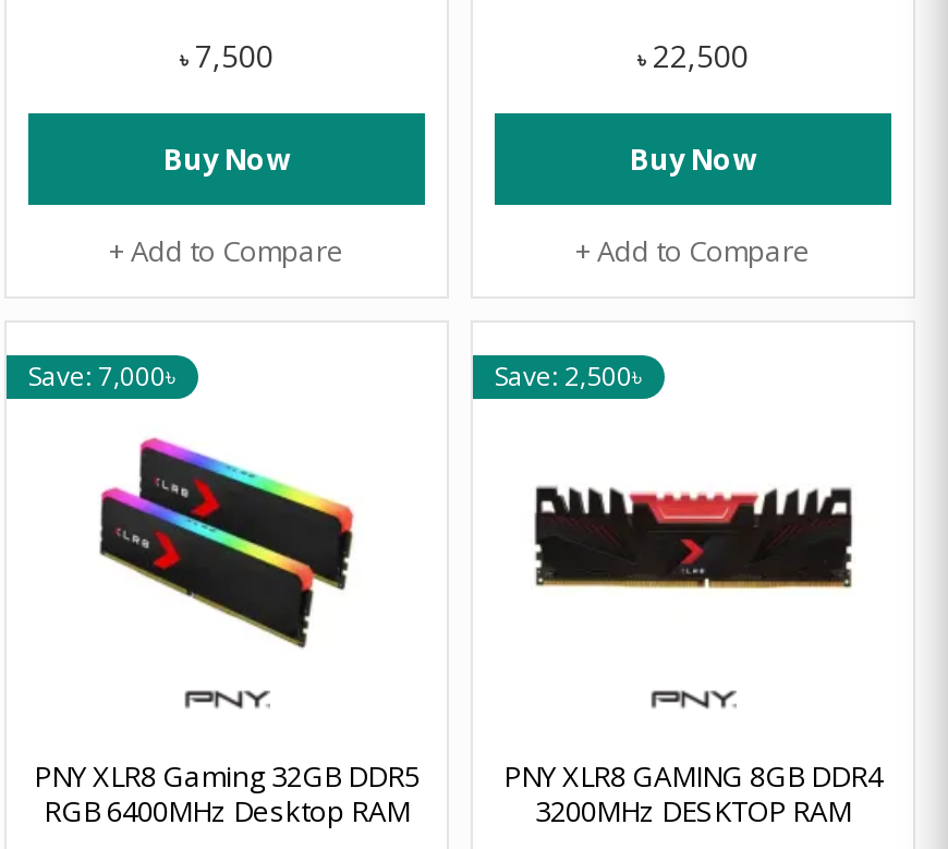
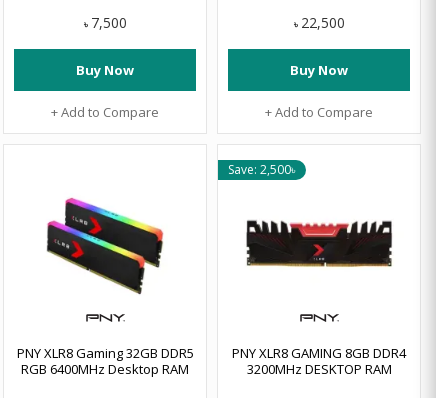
- Save: 7,000৳
